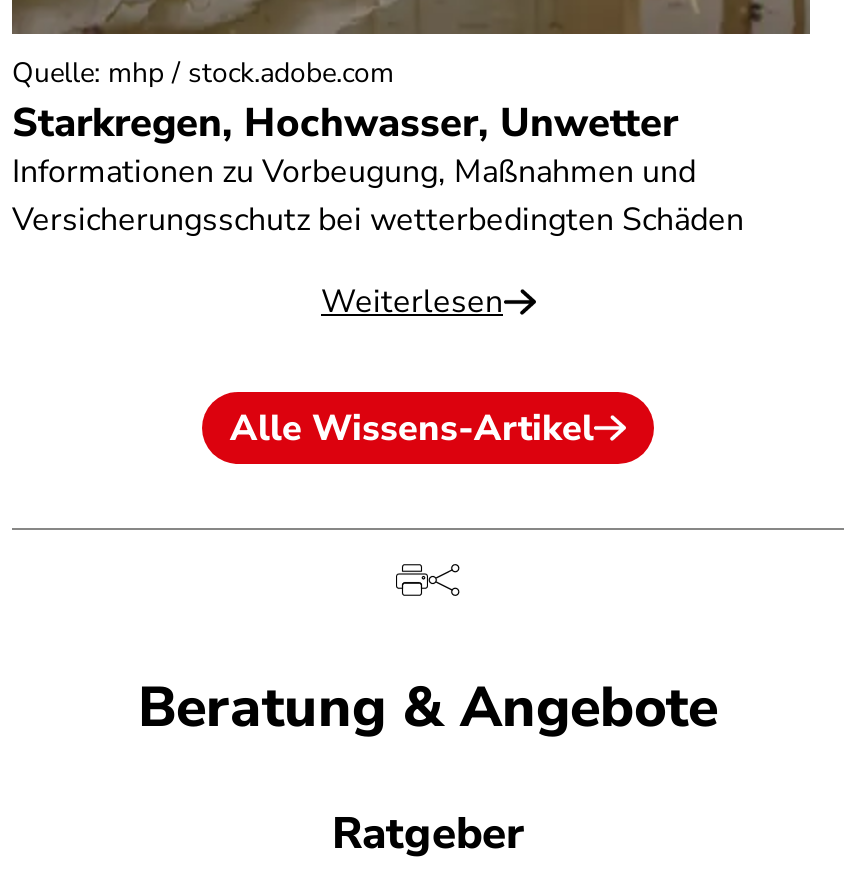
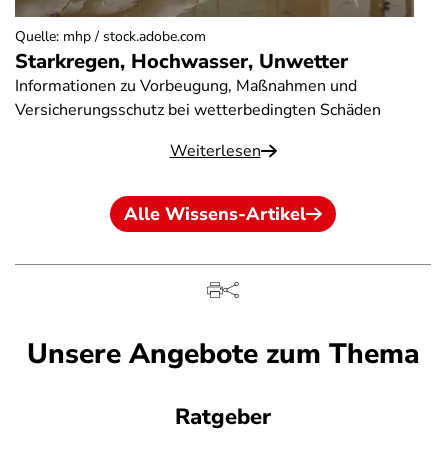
- Beratung & Angebote
+ Unsere Angebote zum Thema
